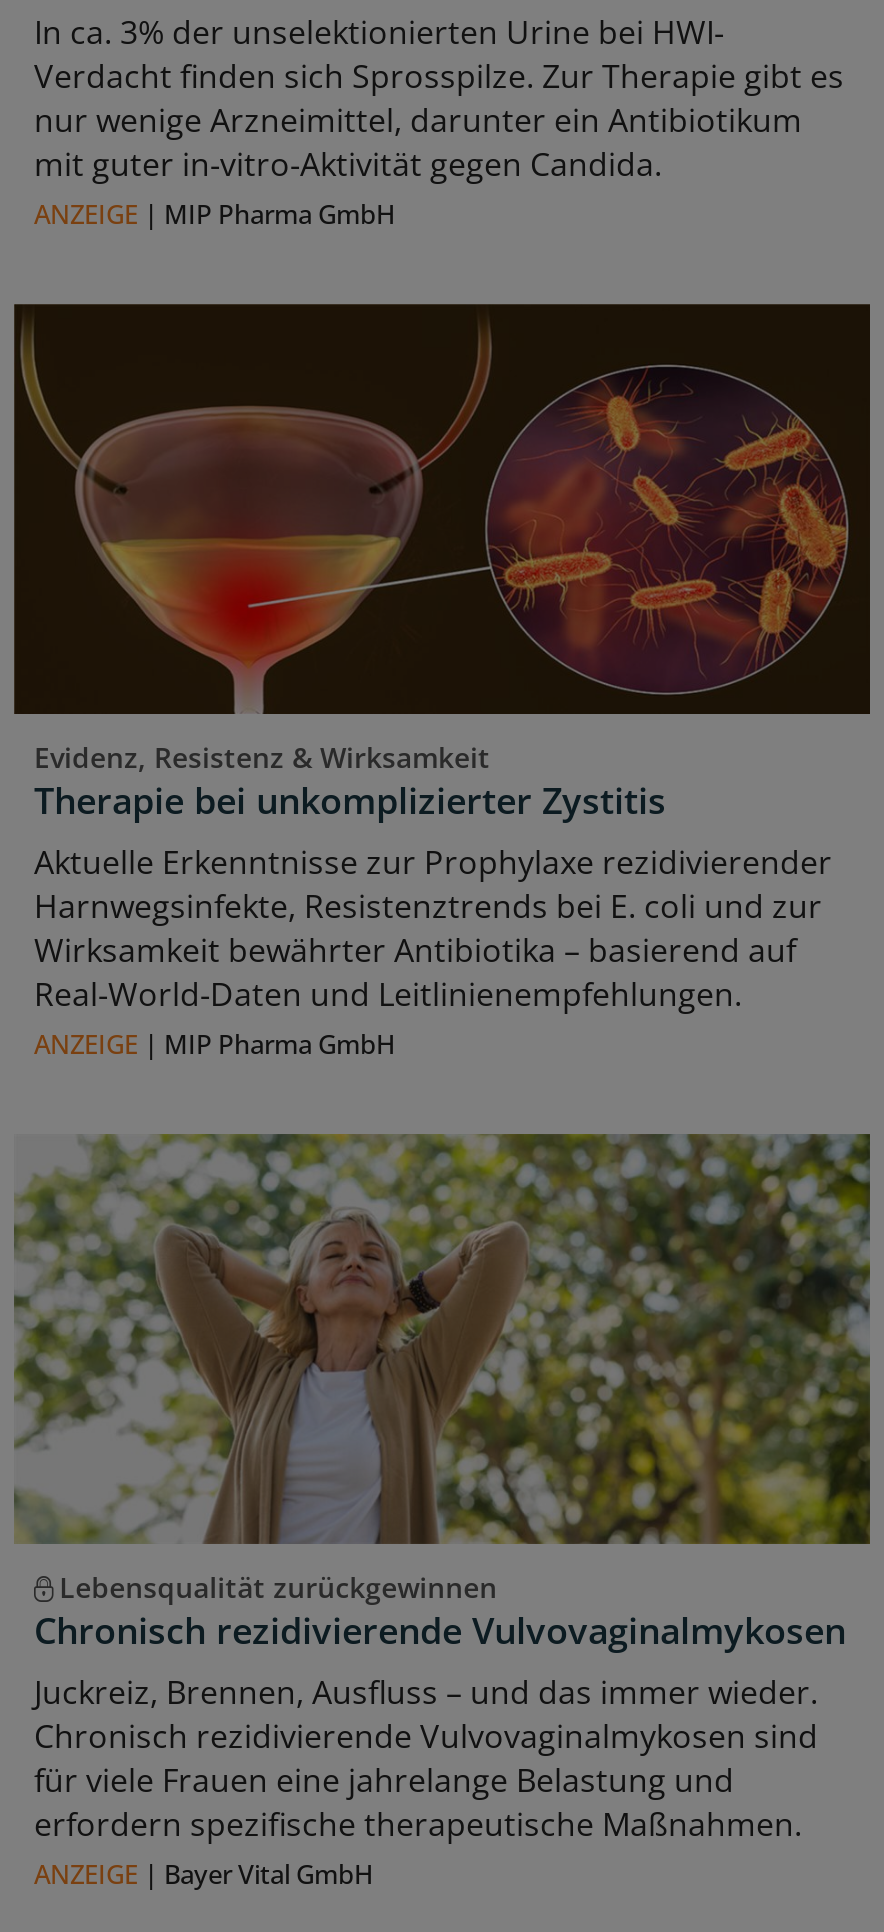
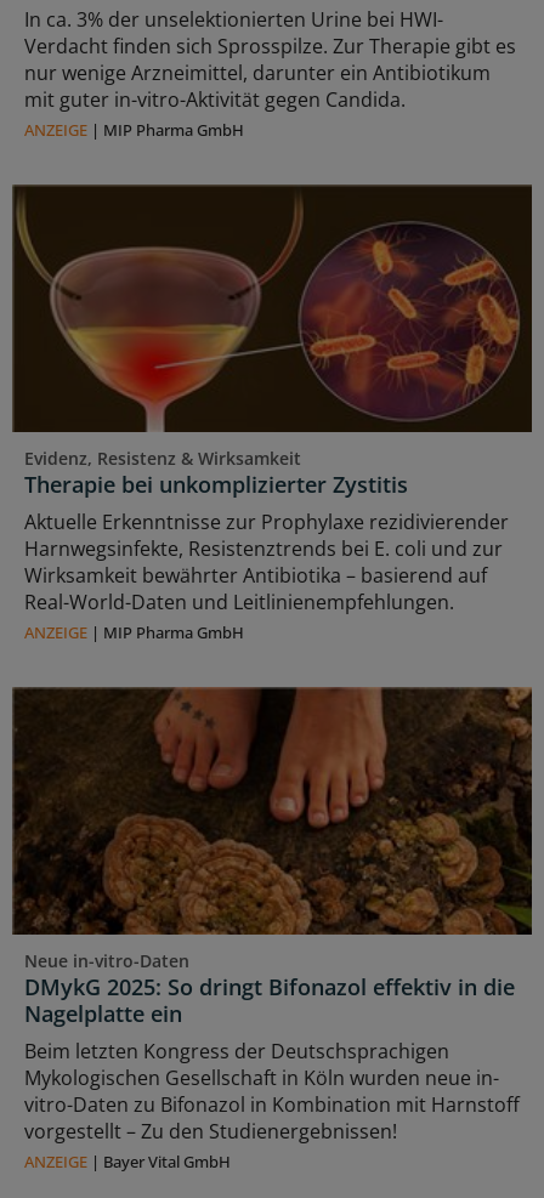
- [image]
- Lebensqualität zurückgewinnen
- Chronisch rezidivierende Vulvovaginalmykosen
- Juckreiz, Brennen, Ausfluss – und das immer wieder.
- Chronisch rezidivierende Vulvovaginalmykosen sind
- für viele Frauen eine jahrelange Belastung und
- erfordern spezifische therapeutische Maßnahmen.
+ [image]
+ Neue in-vitro-Daten
+ DMykG 2025: So dringt Bifonazol effektiv in die
+ Nagelplatte ein
+ Beim letzten Kongress der Deutschsprachigen
+ Mykologischen Gesellschaft in Köln wurden neue in-
+ vitro-Daten zu Bifonazol in Kombination mit Harnstoff
+ vorgestellt – Zu den Studienergebnissen!
